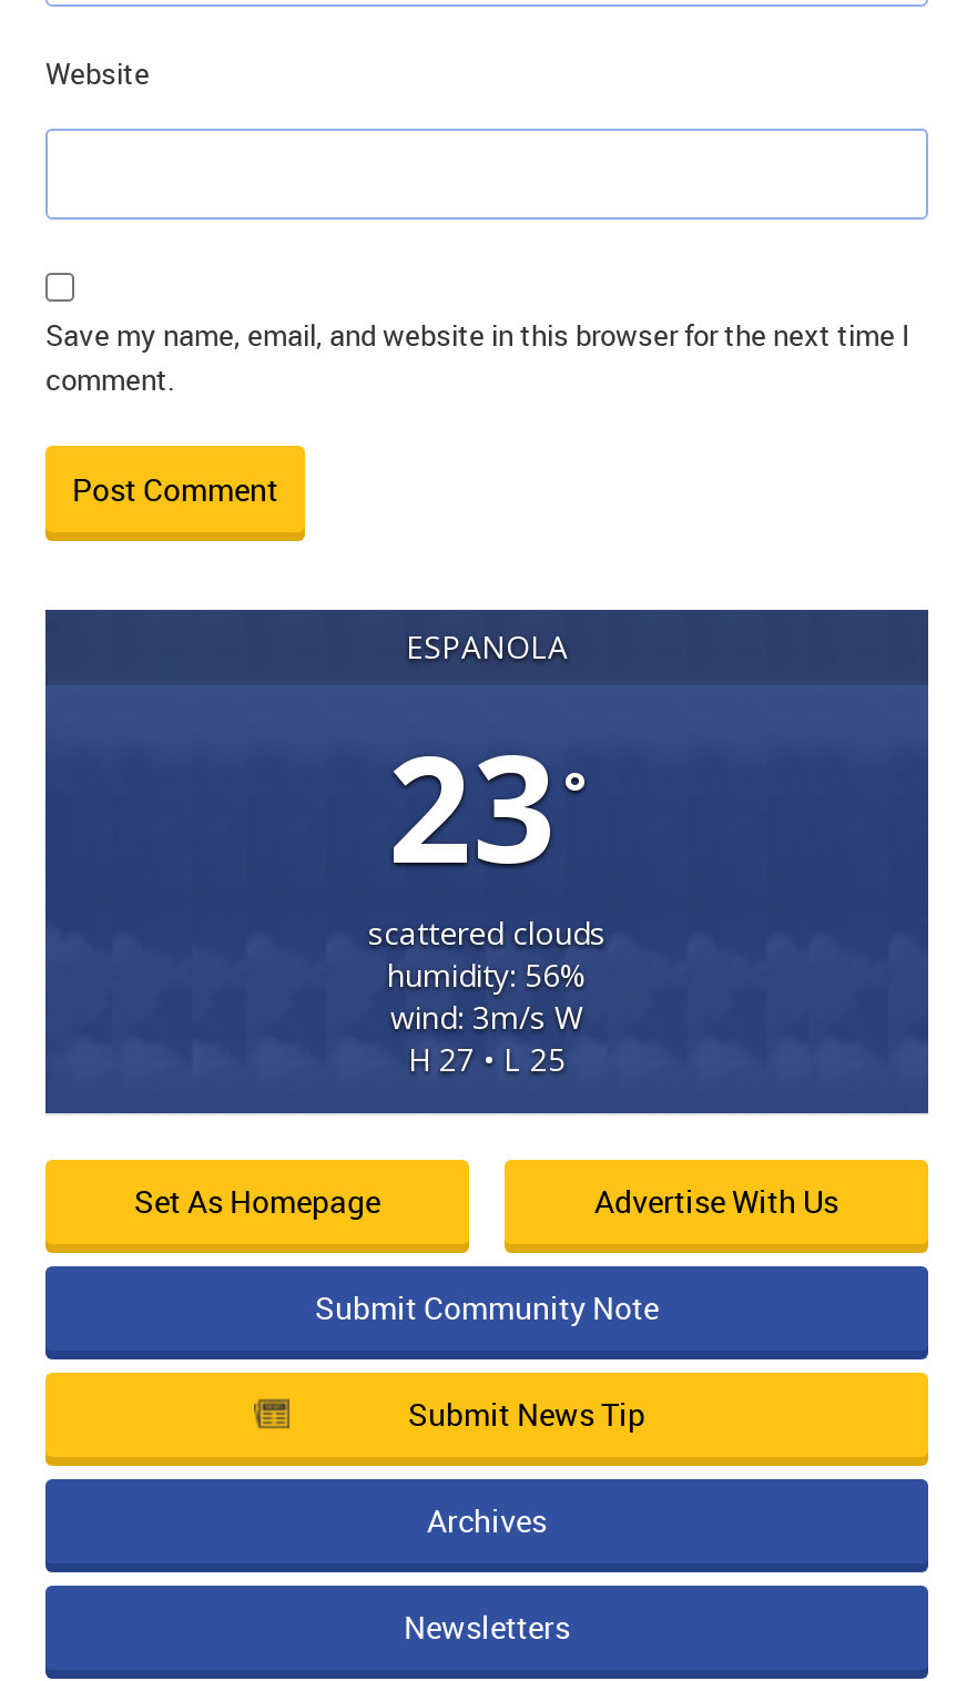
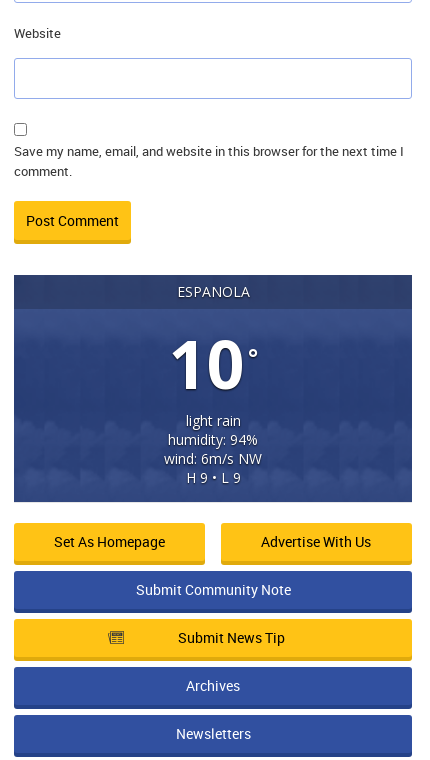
- 23 °
- scattered clouds
- humidity: 56%
- wind: 3m/s W
- H 27 • L 25
+ 10 °
+ light rain
+ humidity: 94%
+ wind: 6m/s NW
+ H 9 • L 9
